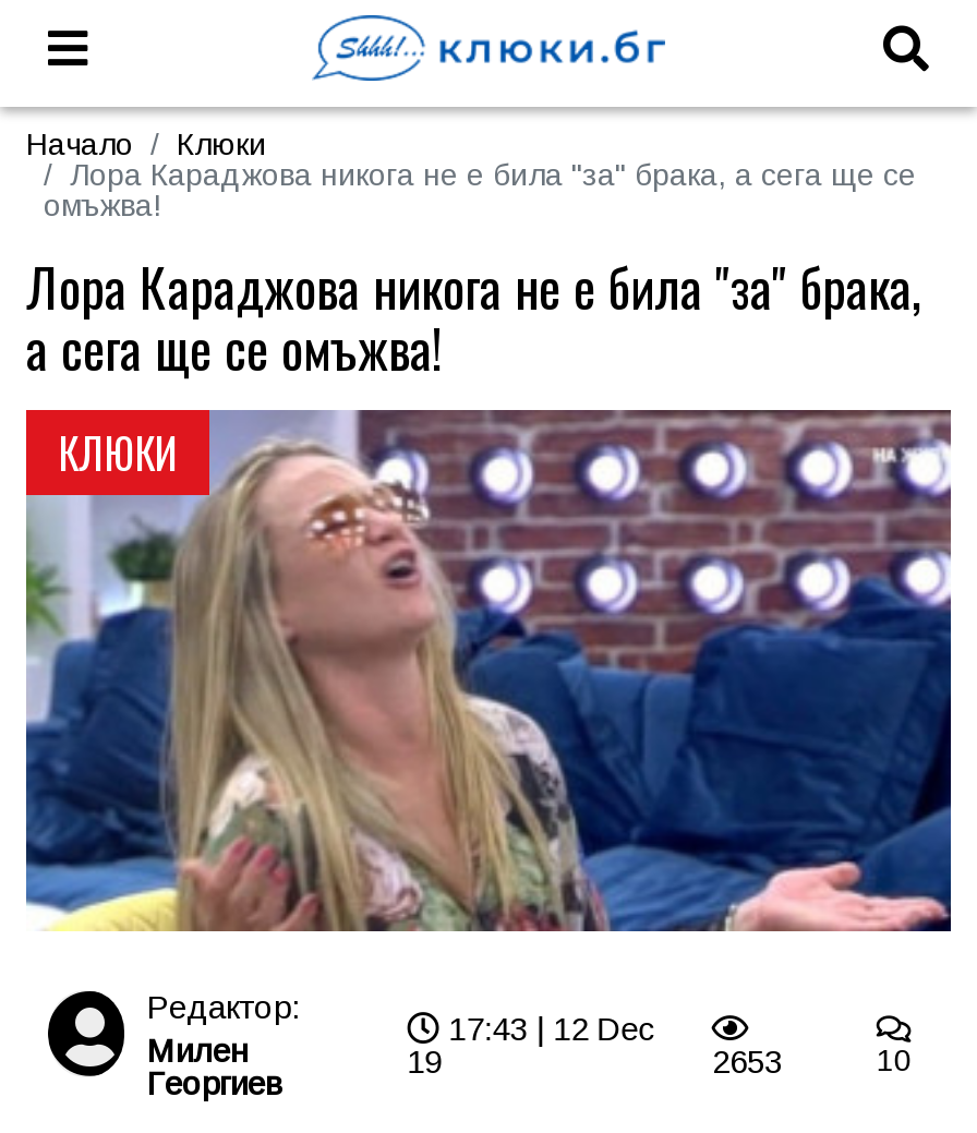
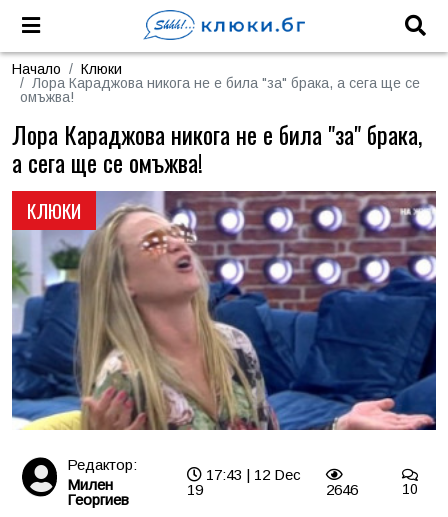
- 2653
+ 2646
